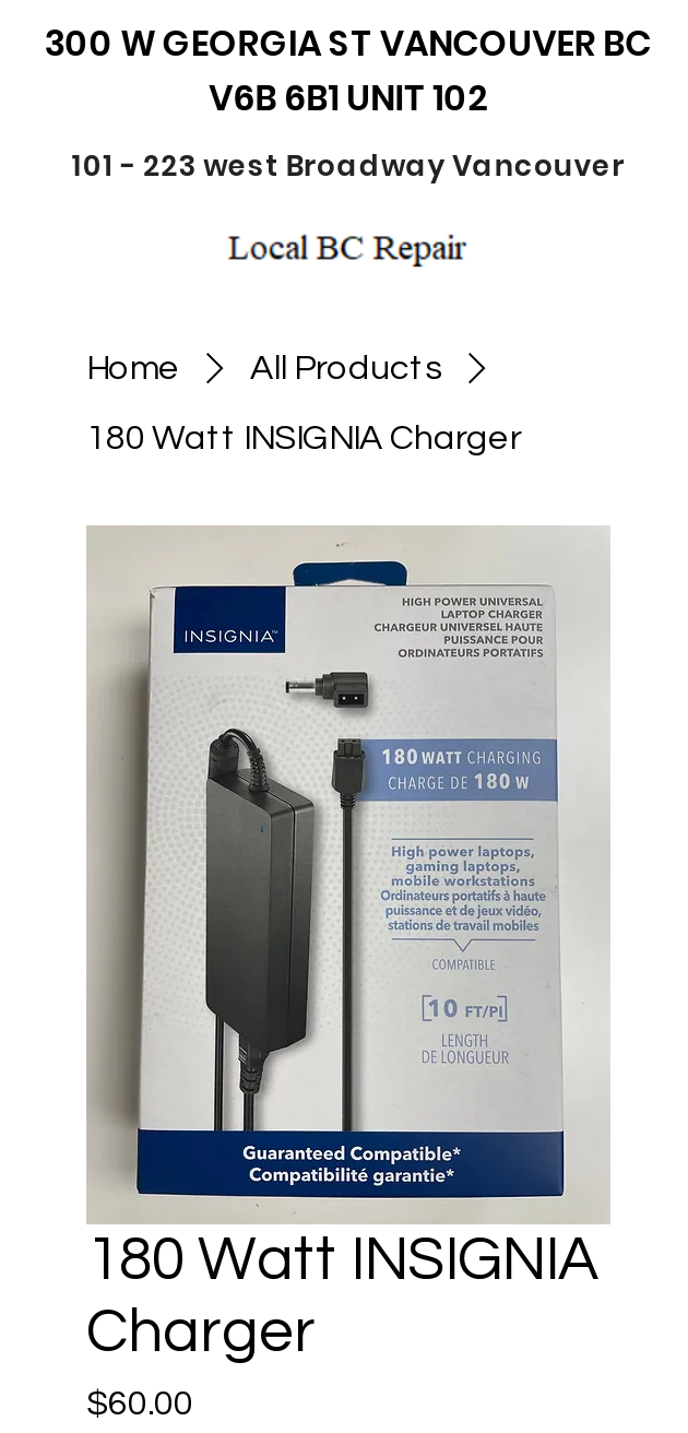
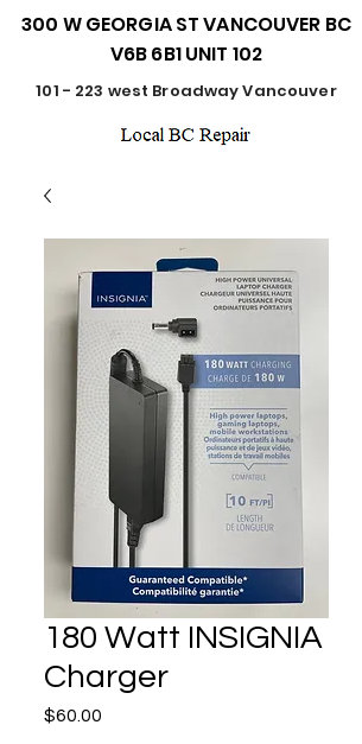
- Home
- All Products
- 180 Watt INSIGNIA Charger
